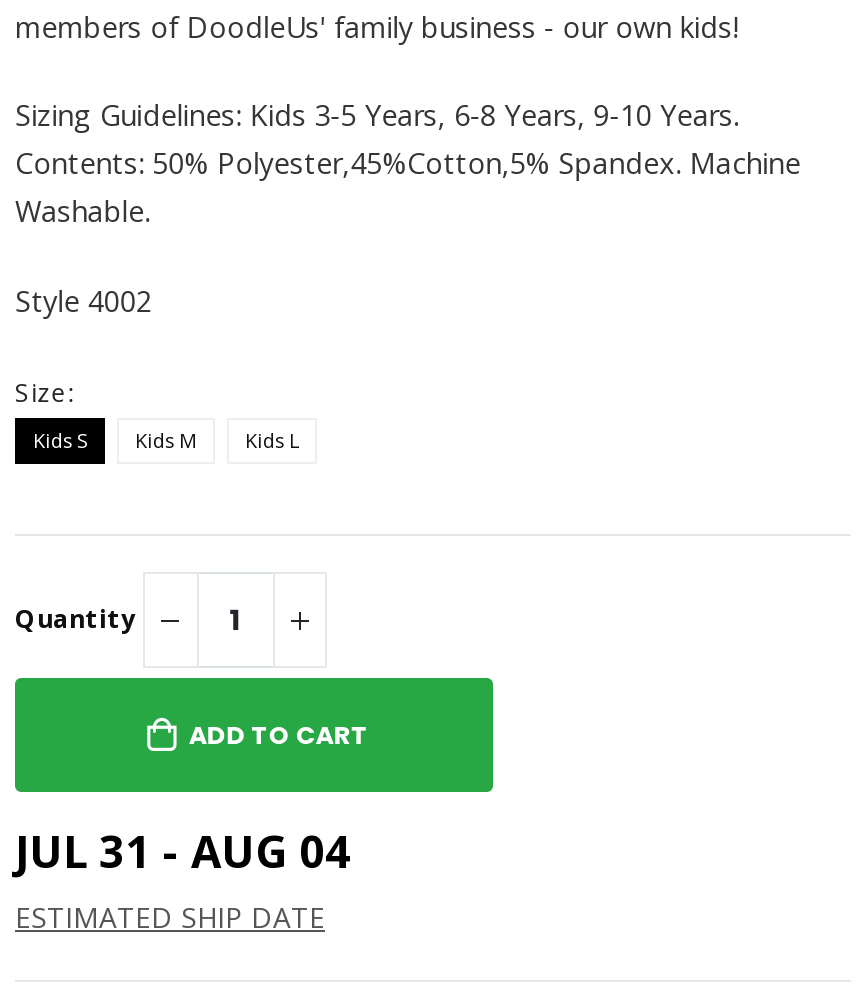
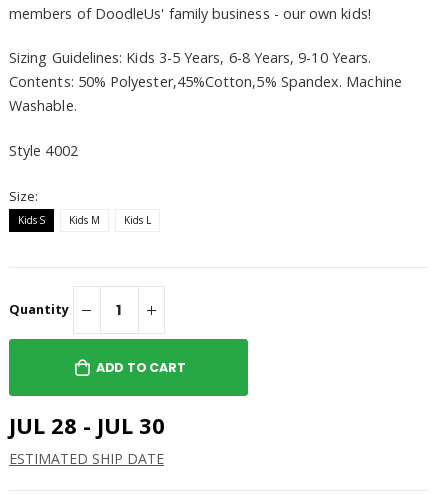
- JUL 31 - AUG 04
+ JUL 28 - JUL 30
